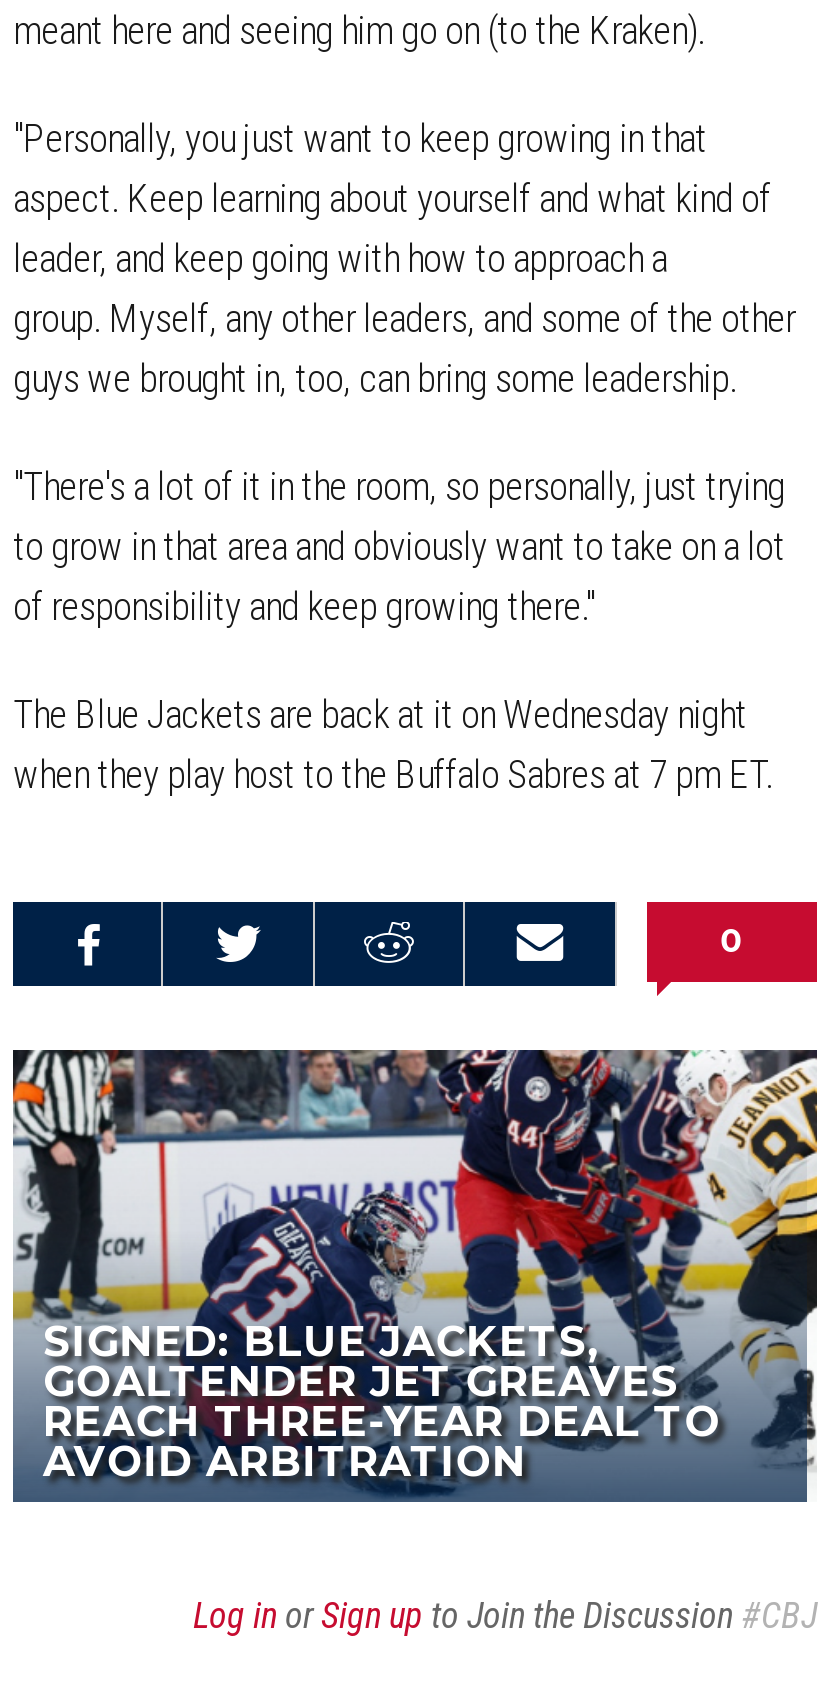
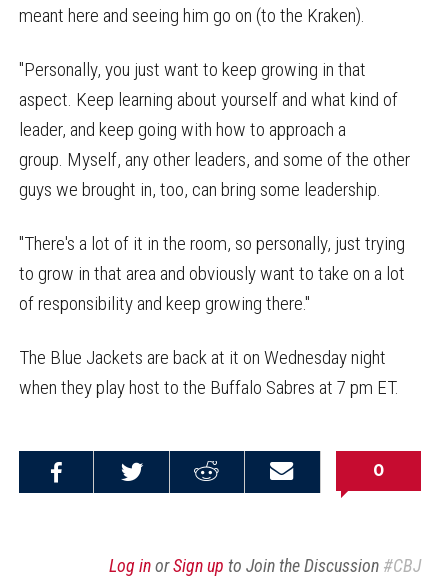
- [image]
- SIGNED: BLUE JACKETS,
- GOALTENDER JET GREAVES
- REACH THREE-YEAR DEAL TO
- AVOID ARBITRATION
